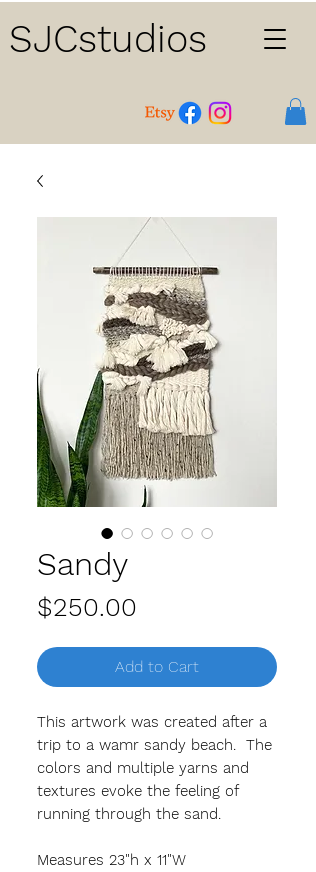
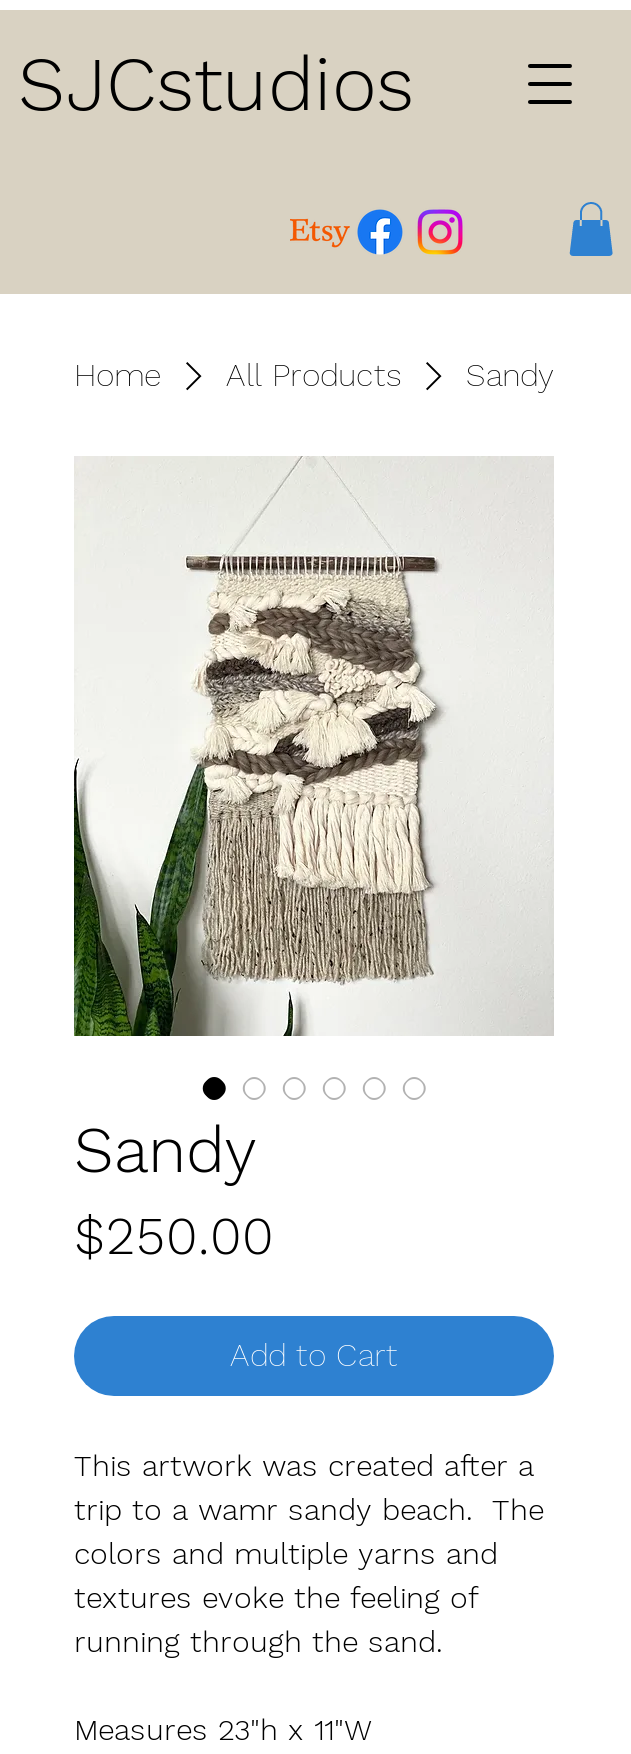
+ Home
+ All Products
+ Sandy
